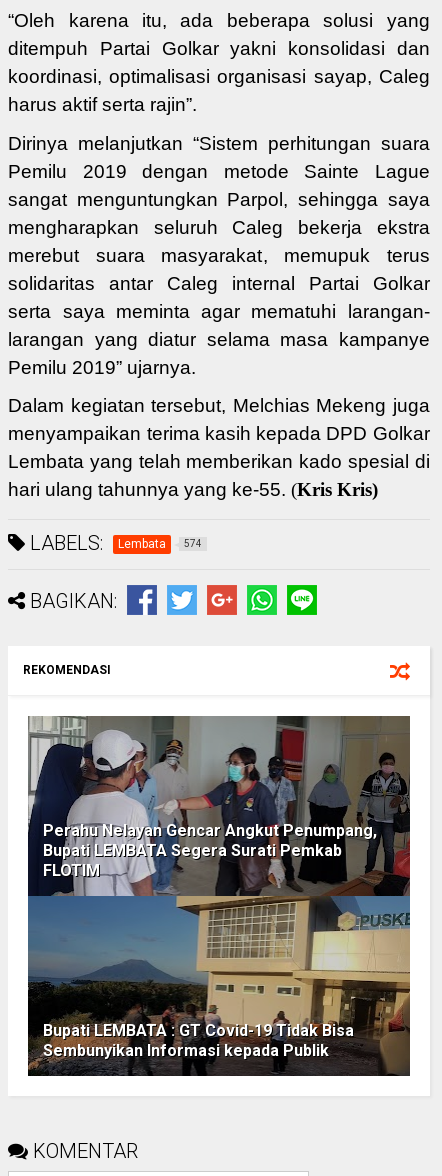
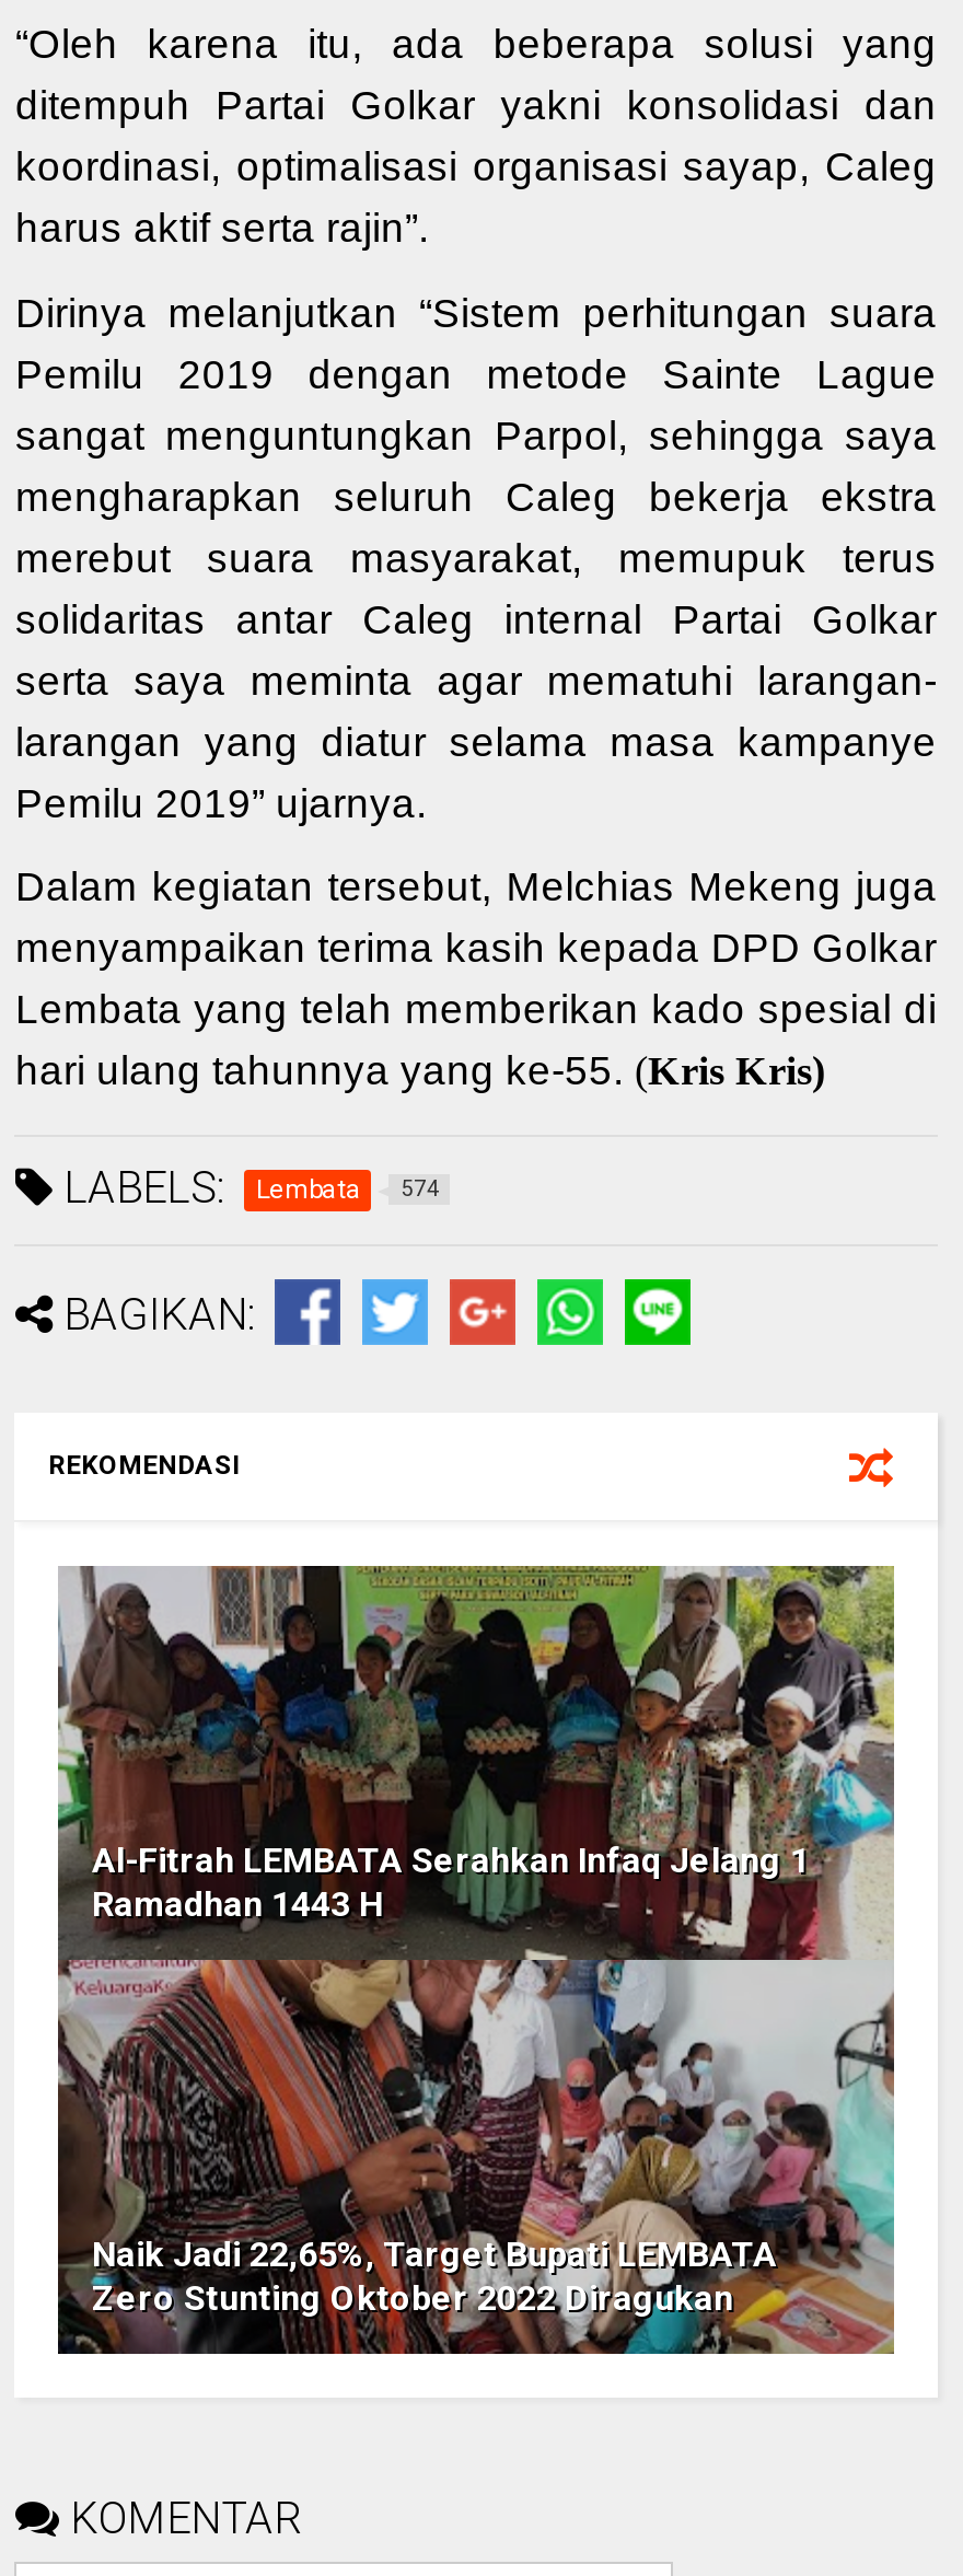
- [image]
- Perahu Nelayan Gencar Angkut Penumpang,
- Bupati LEMBATA Segera Surati Pemkab
- FLOTIM
+ [image]
+ Al-Fitrah LEMBATA Serahkan Infaq Jelang 1
+ Ramadhan 1443 H

- Bupati LEMBATA : GT Covid-19 Tidak Bisa
- Sembunyikan Informasi kepada Publik
+ Naik Jadi 22,65%, Target Bupati LEMBATA
+ Zero Stunting Oktober 2022 Diragukan
